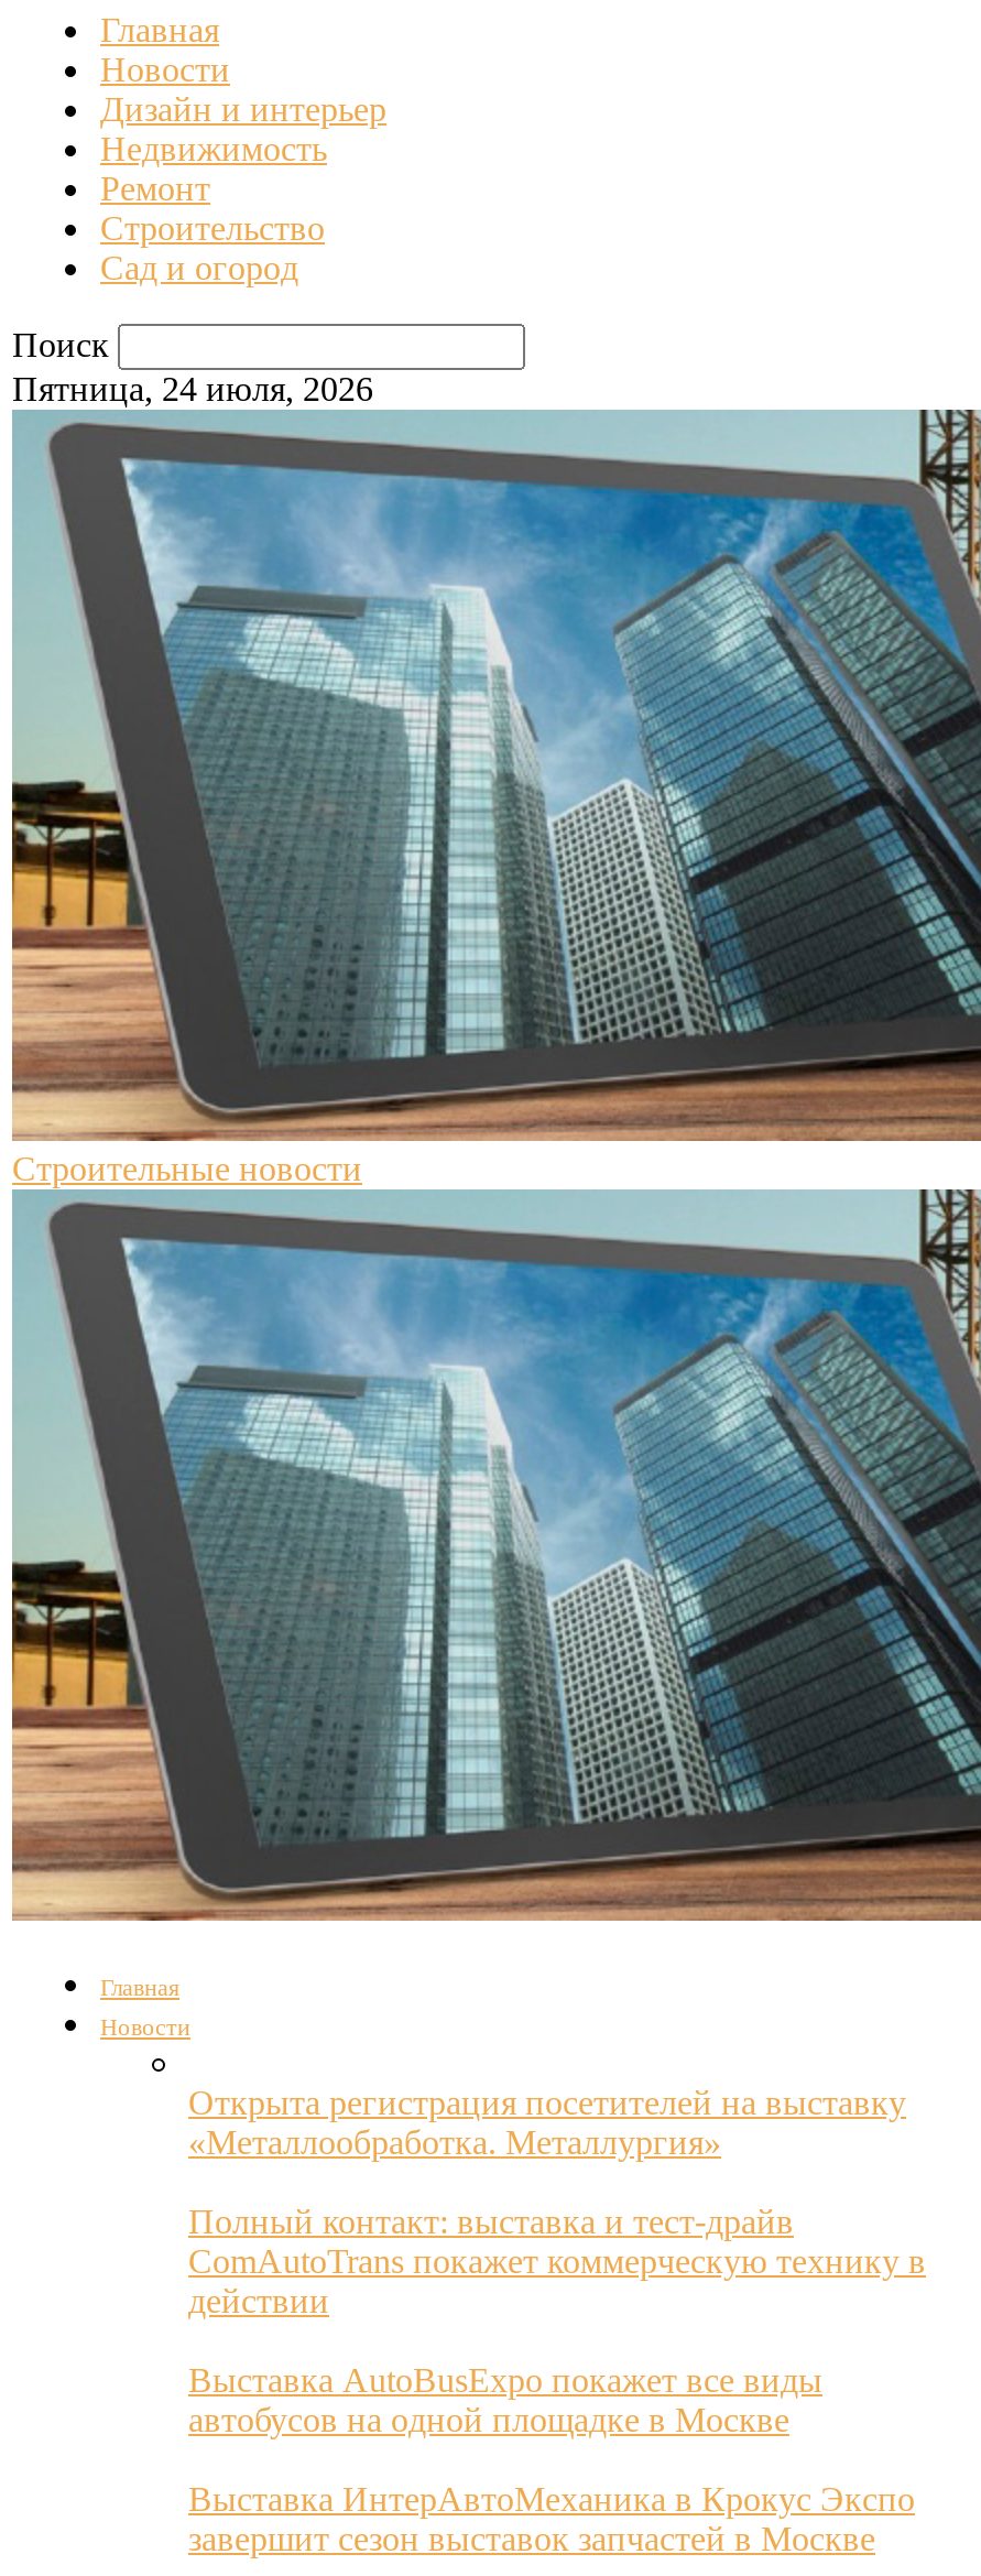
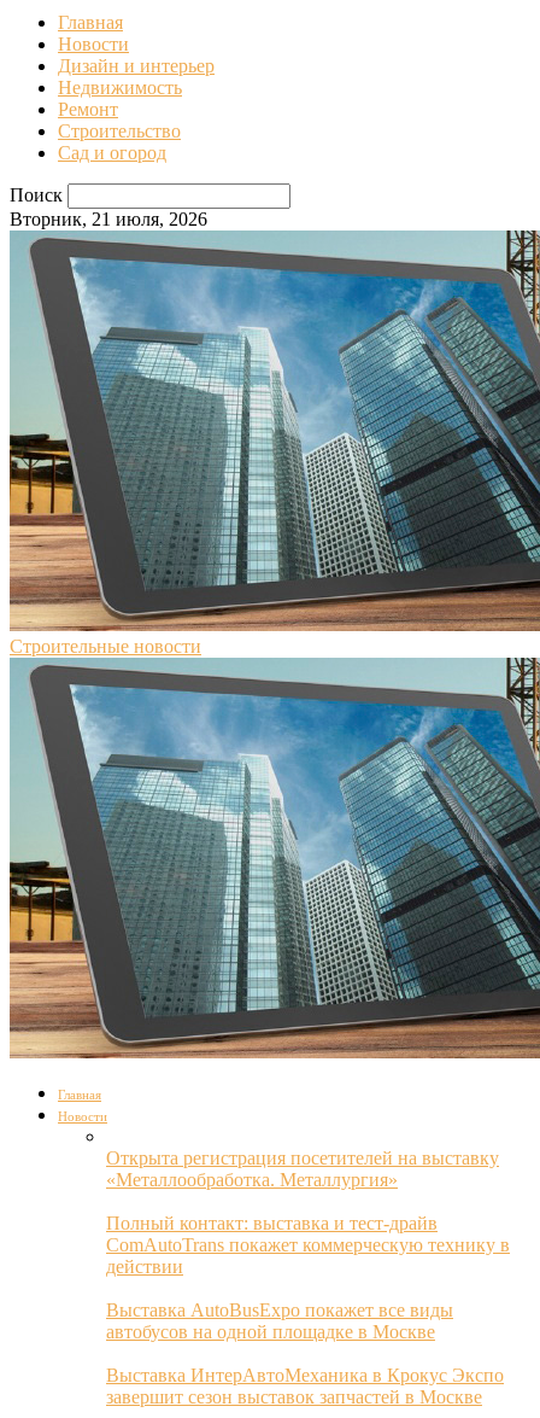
- Пятница, 24 июля, 2026
+ Вторник, 21 июля, 2026
